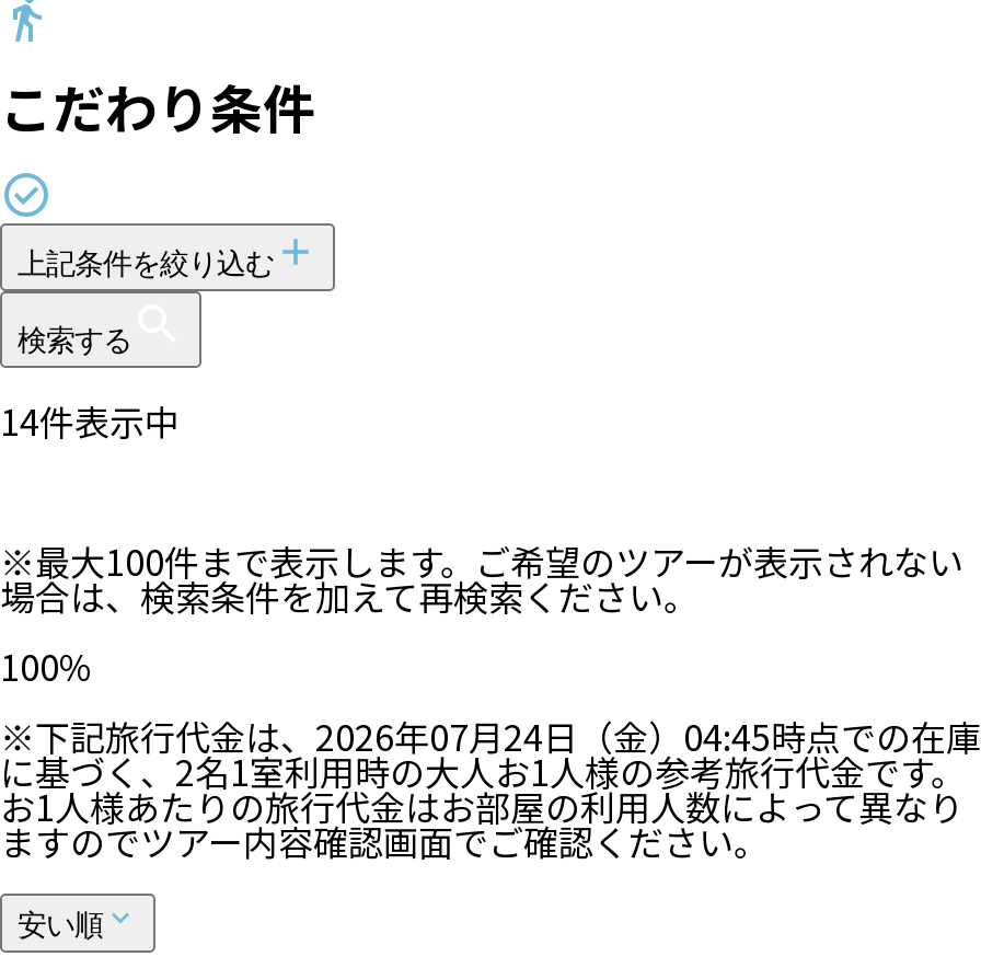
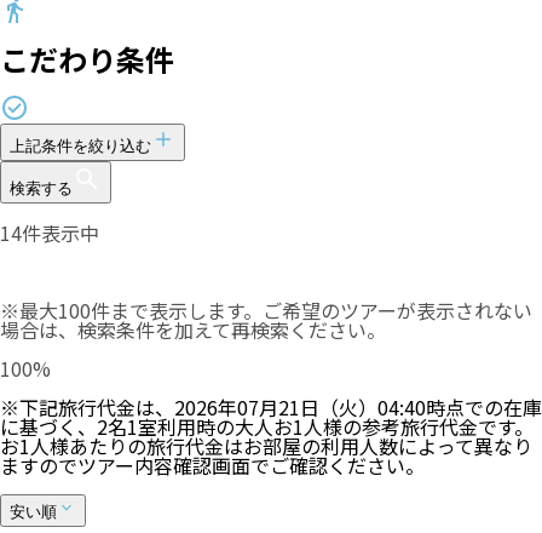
- ※下記旅行代金は、2026年07月24日（金）04:45時点での在庫
+ ※下記旅行代金は、2026年07月21日（火）04:40時点での在庫
